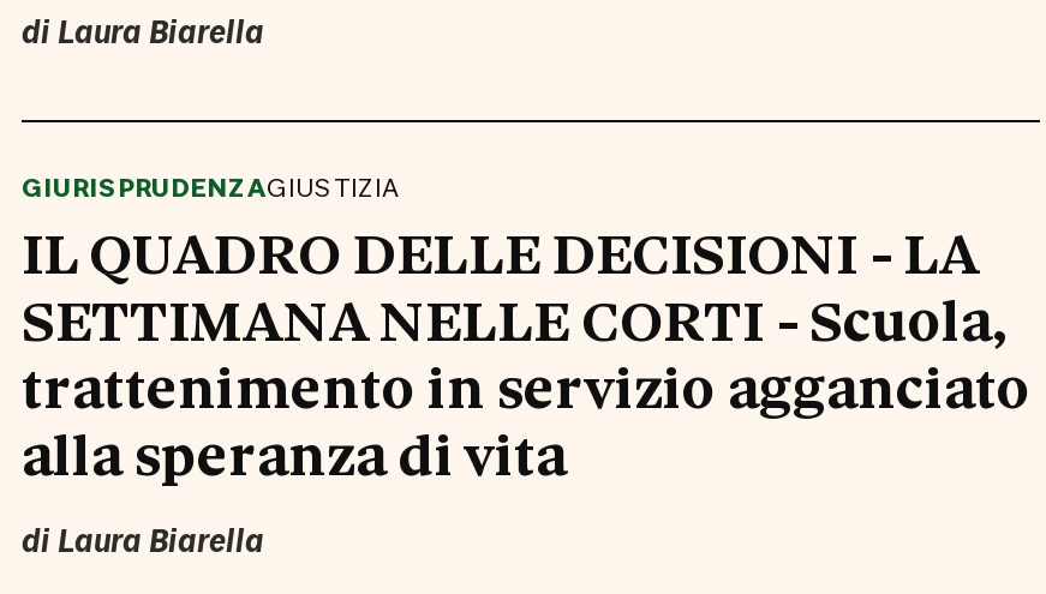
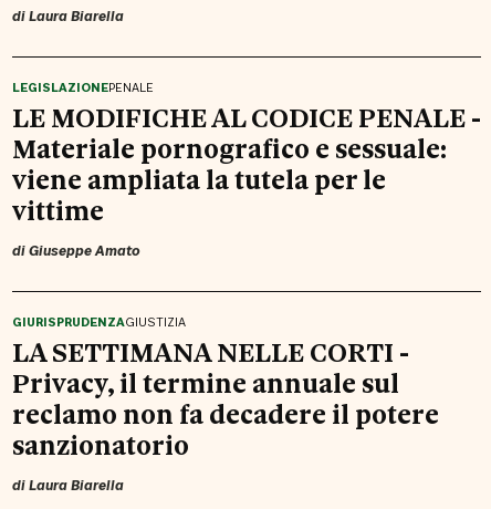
+ LEGISLAZIONEPENALE
+ LE MODIFICHE AL CODICE PENALE -
+ Materiale pornografico e sessuale:
+ viene ampliata la tutela per le
+ vittime
+ di Giuseppe Amato

- IL QUADRO DELLE DECISIONI - LA
- SETTIMANA NELLE CORTI - Scuola,
- trattenimento in servizio agganciato
- alla speranza di vita
+ LA SETTIMANA NELLE CORTI -
+ Privacy, il termine annuale sul
+ reclamo non fa decadere il potere
+ sanzionatorio
